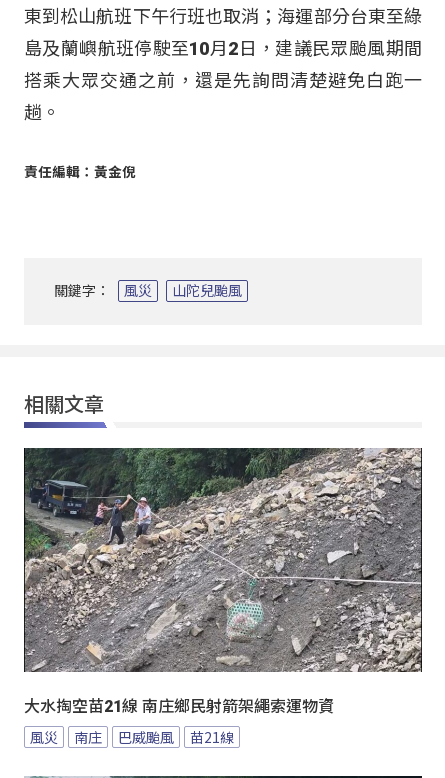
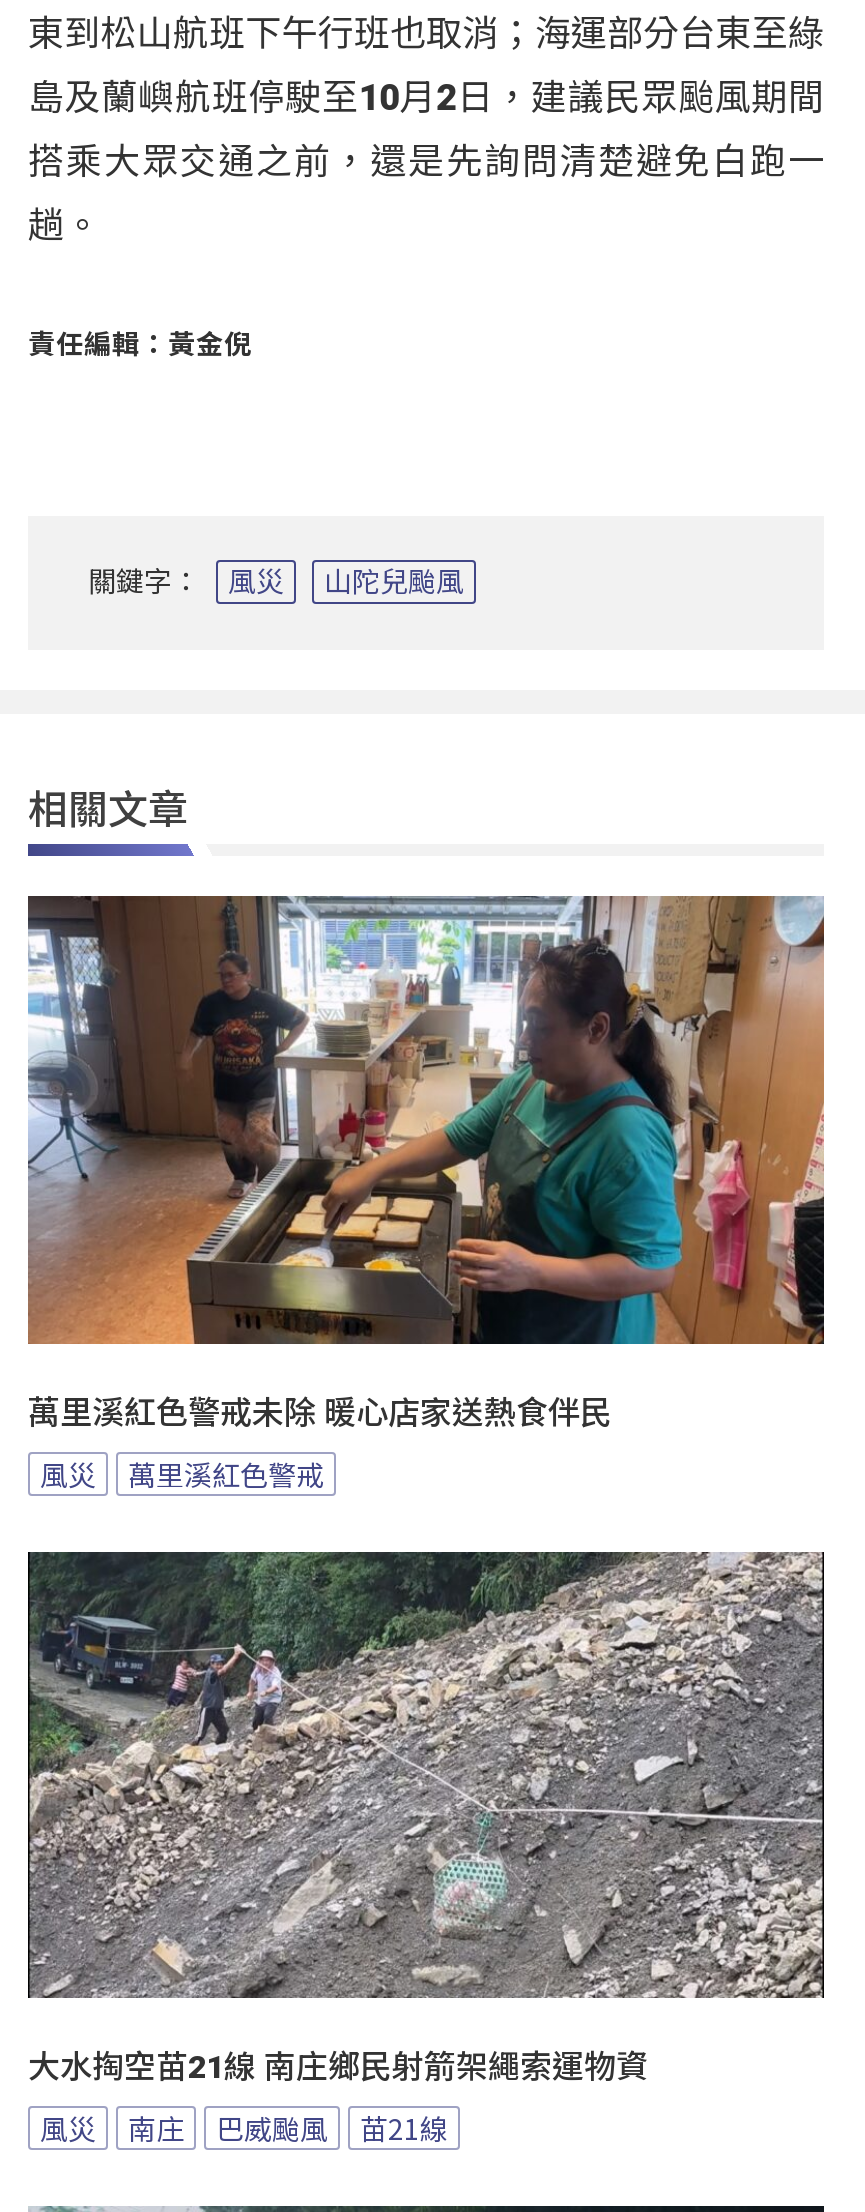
+ [image]
+ 萬里溪紅色警戒未除 暖心店家送熱食伴民
+ 風災
+ 萬里溪紅色警戒
